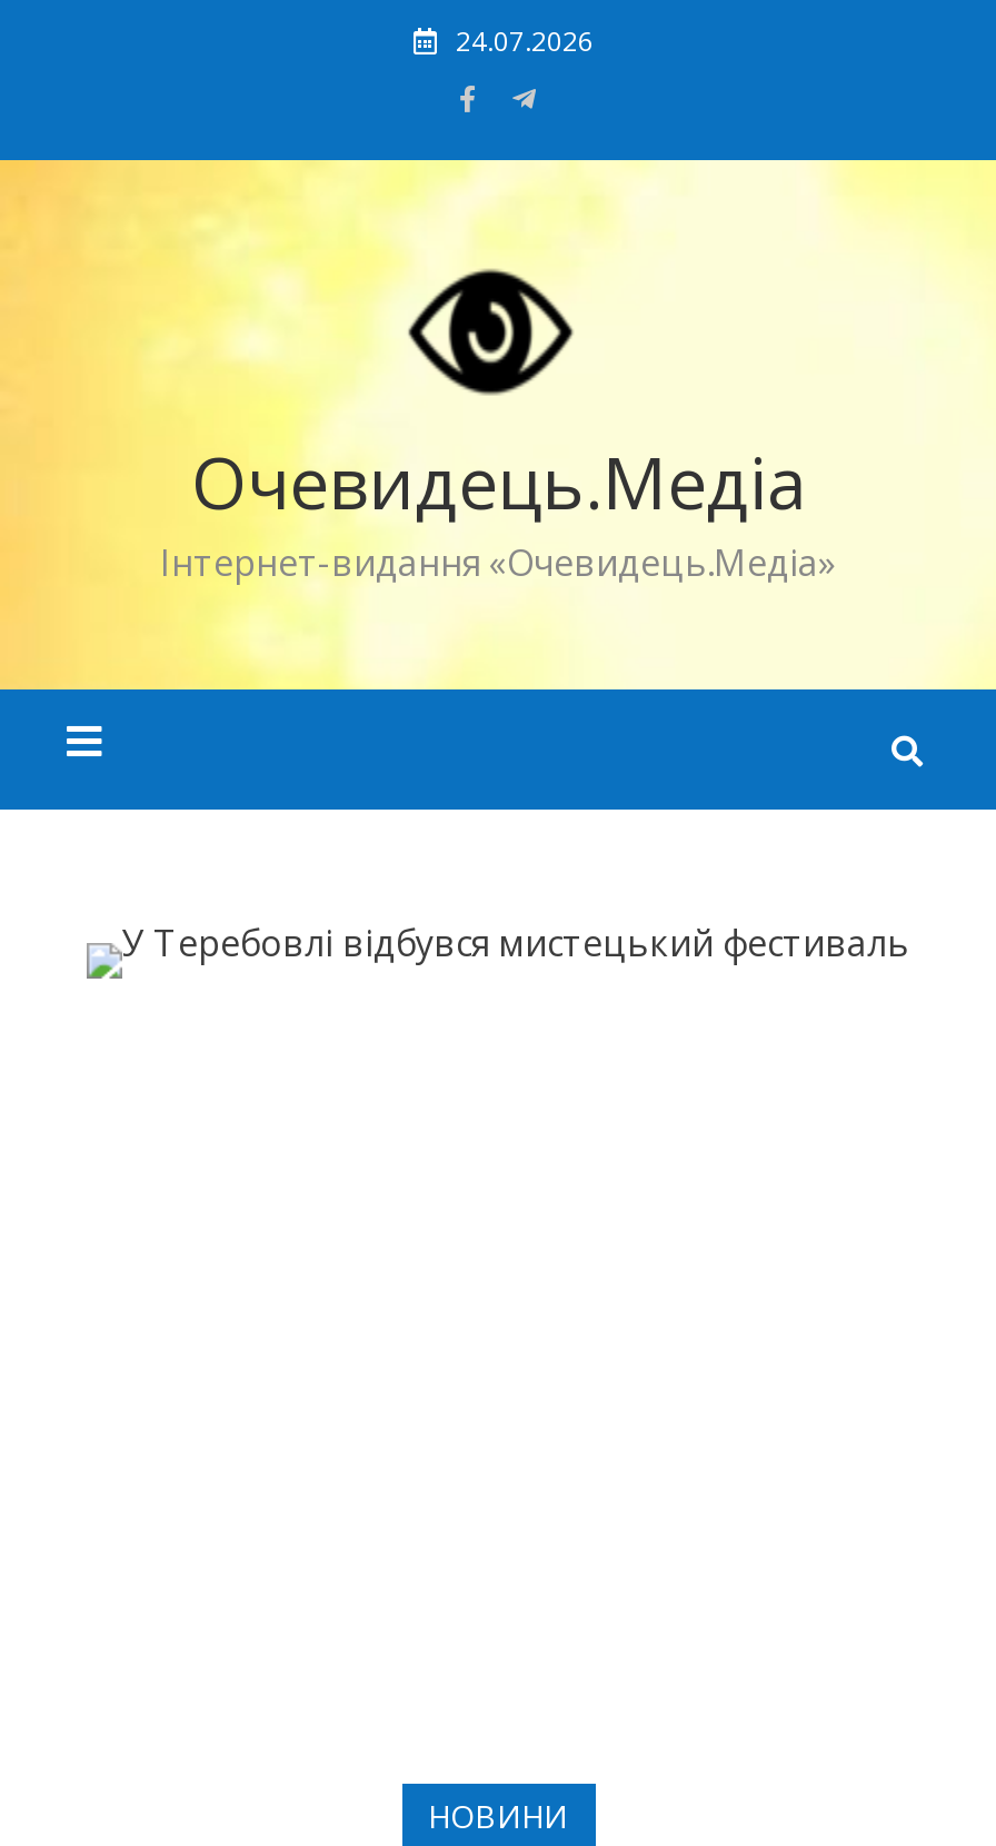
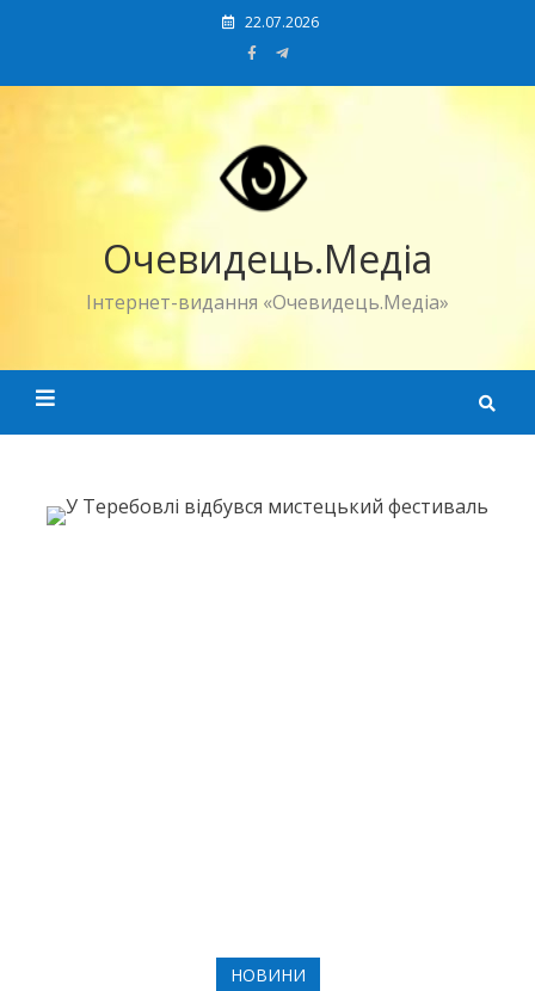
- 24.07.2026
+ 22.07.2026
